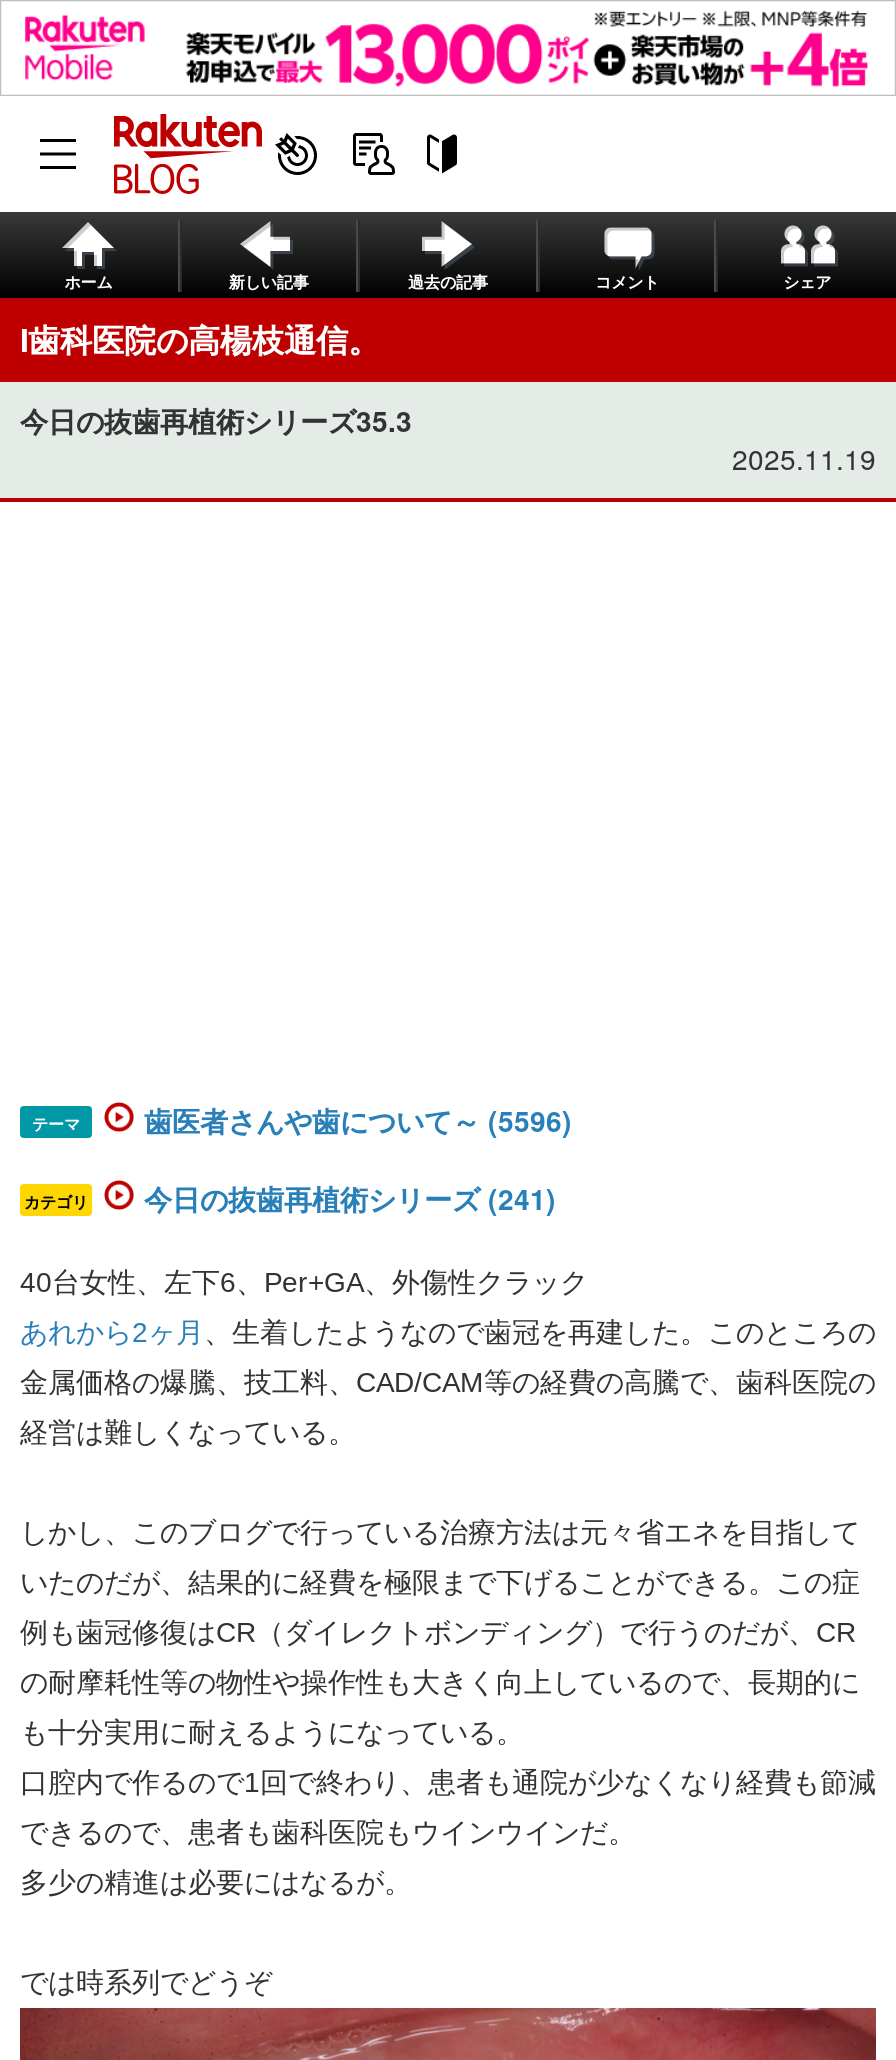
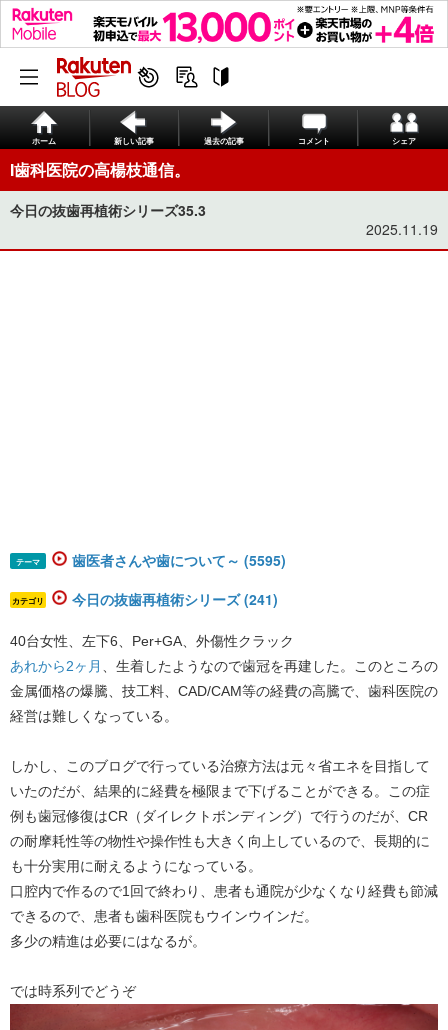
- 歯医者さんや歯について～ (5596)
+ 歯医者さんや歯について～ (5595)
